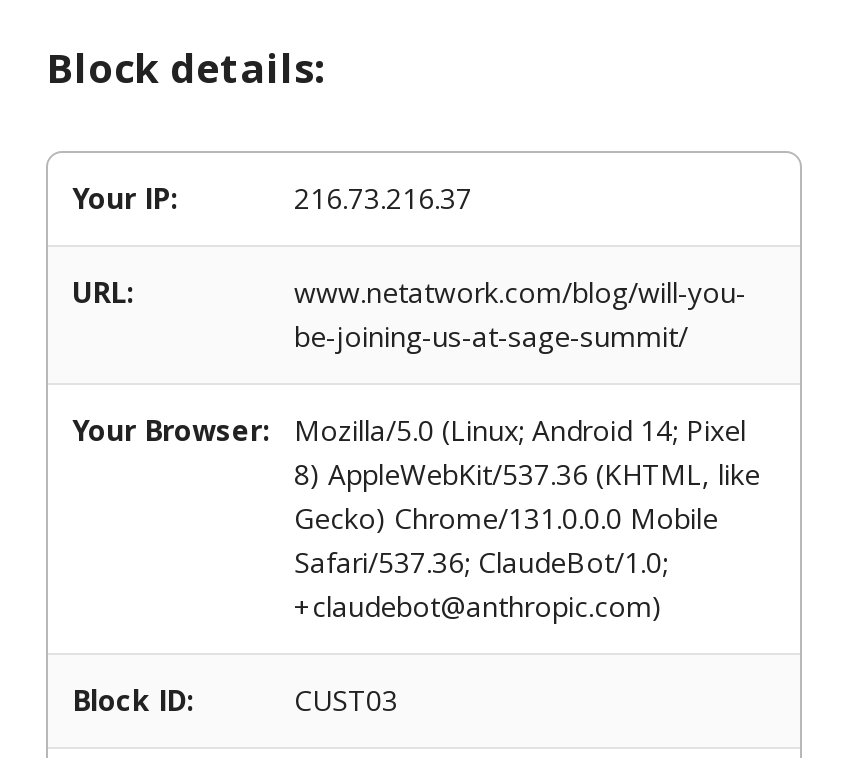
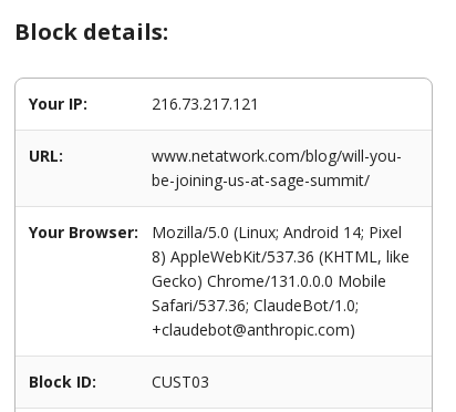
- 216.73.216.37
+ 216.73.217.121
